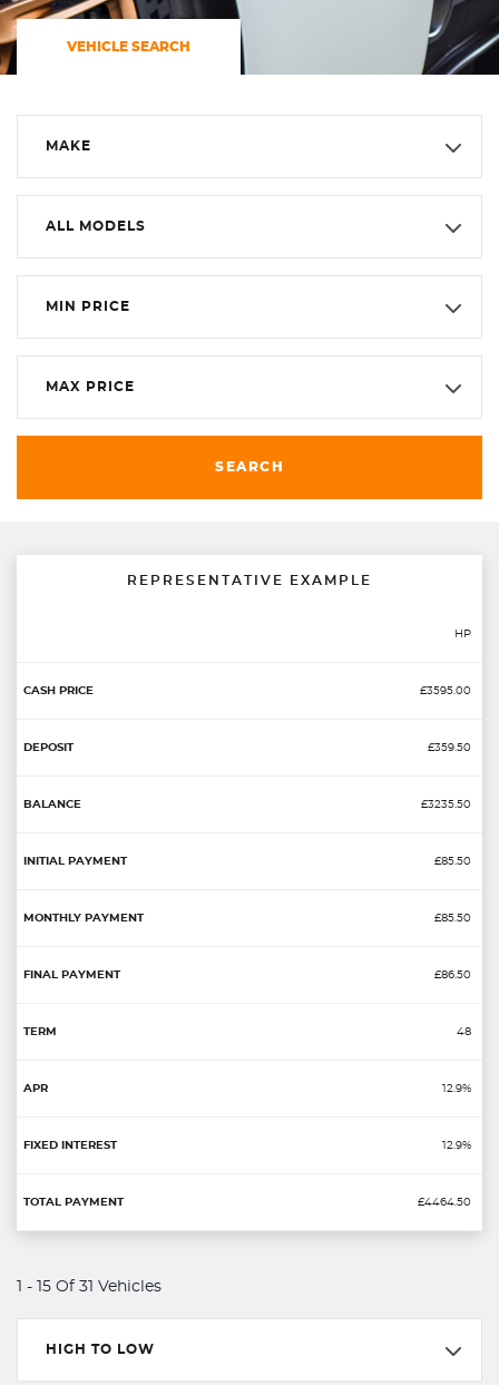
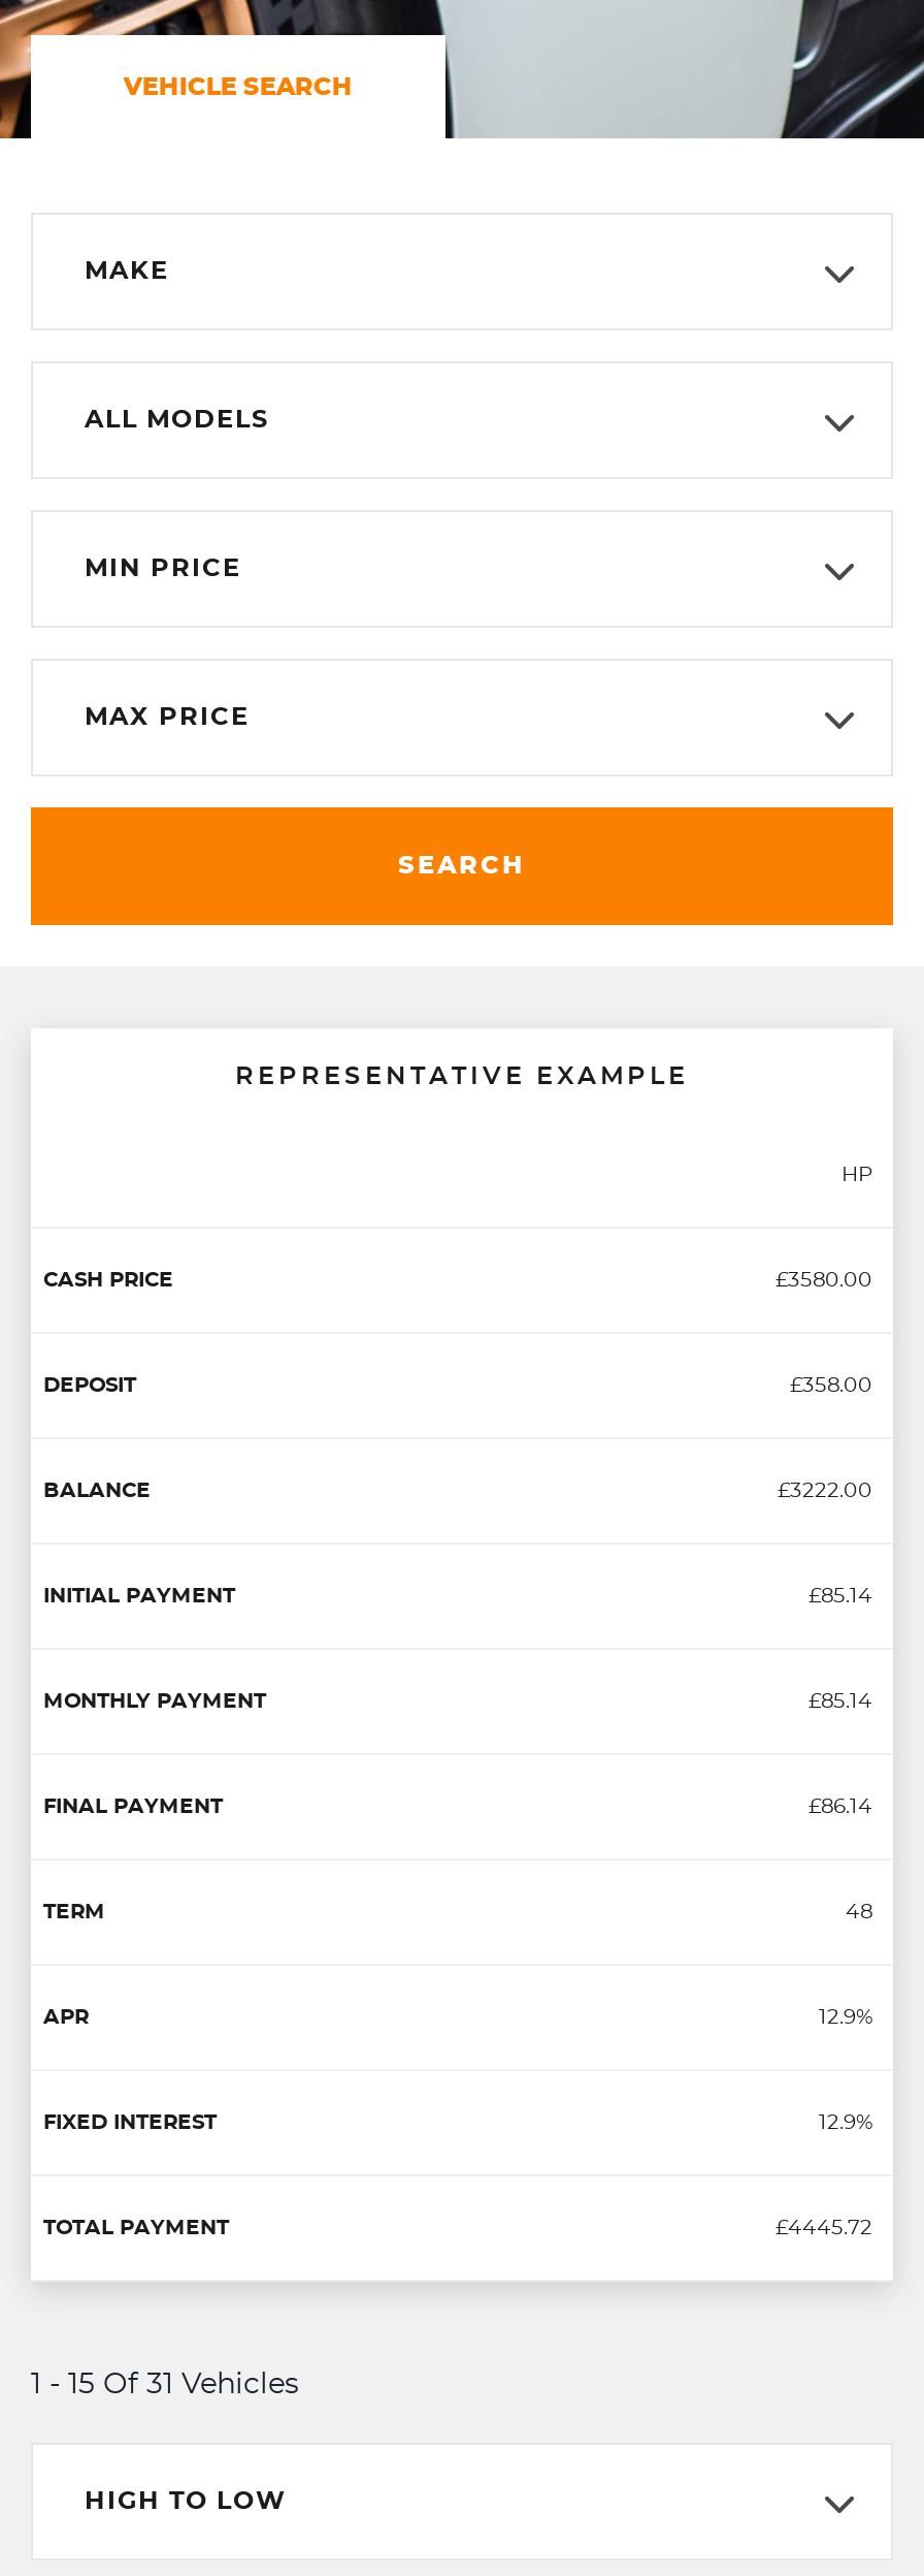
- £3595.00
+ £3580.00

- £359.50
+ £358.00

- £3235.50
+ £3222.00

- £85.50
+ £85.14

- £85.50
+ £85.14

- £86.50
+ £86.14

- £4464.50
+ £4445.72
